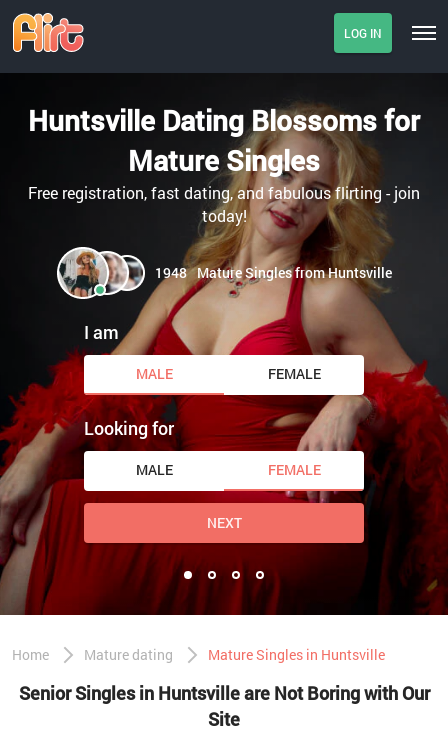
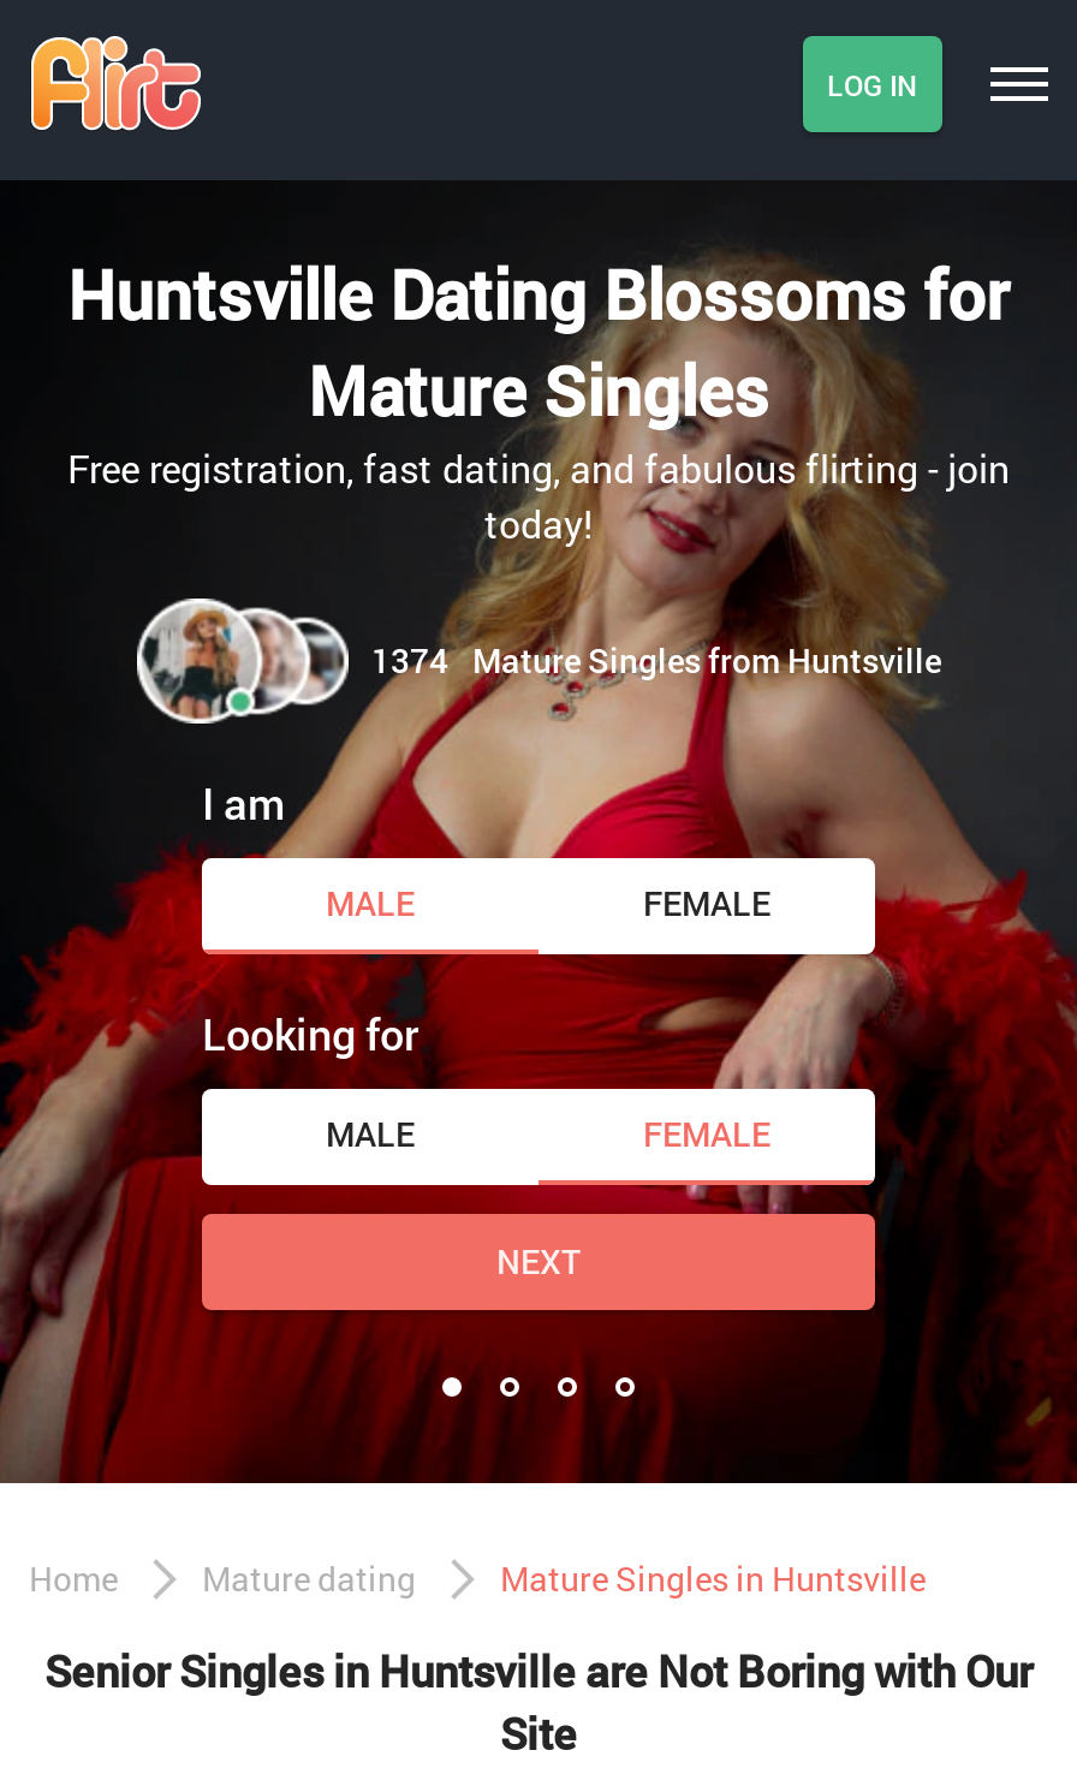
- 1948 Mature Singles from Huntsville
+ 1374 Mature Singles from Huntsville
